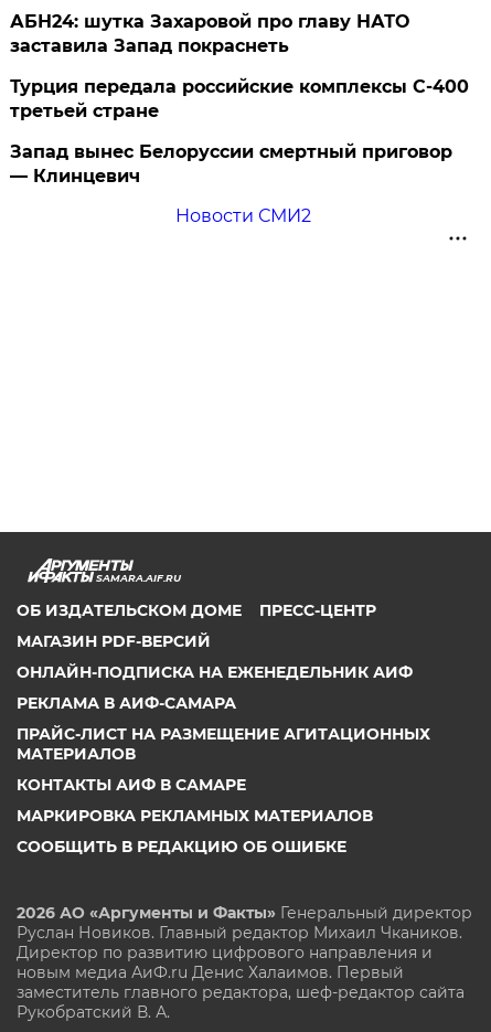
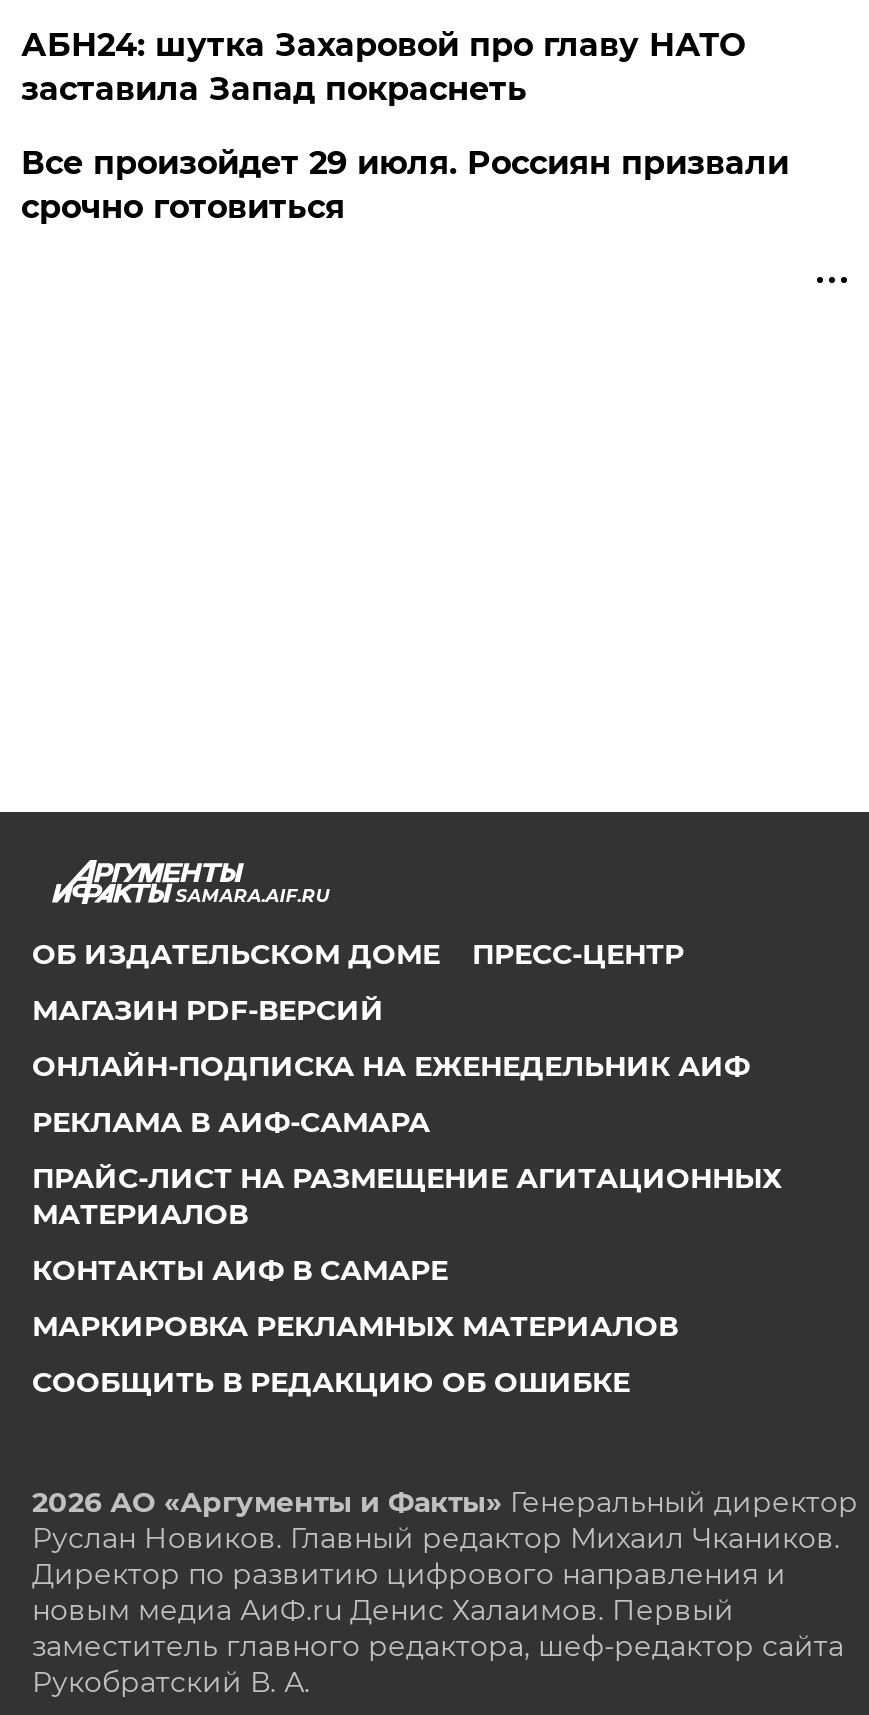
- Турция передала российские комплексы С-400
- третьей стране
- Запад вынес Белоруссии смертный приговор
- — Клинцевич
- Новости СМИ2
+ Все произойдет 29 июля. Россиян призвали
+ срочно готовиться
